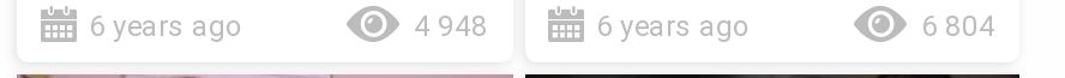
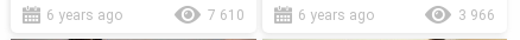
- 4 948
+ 7 610

- 6 804
+ 3 966
